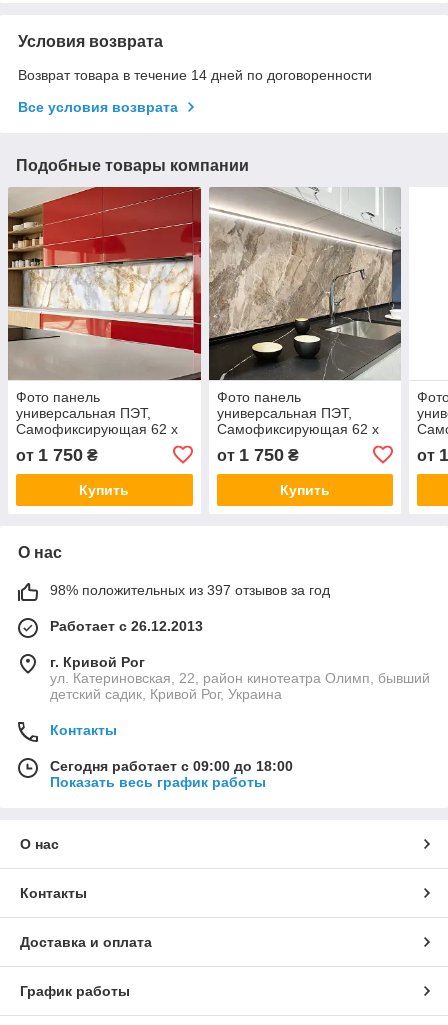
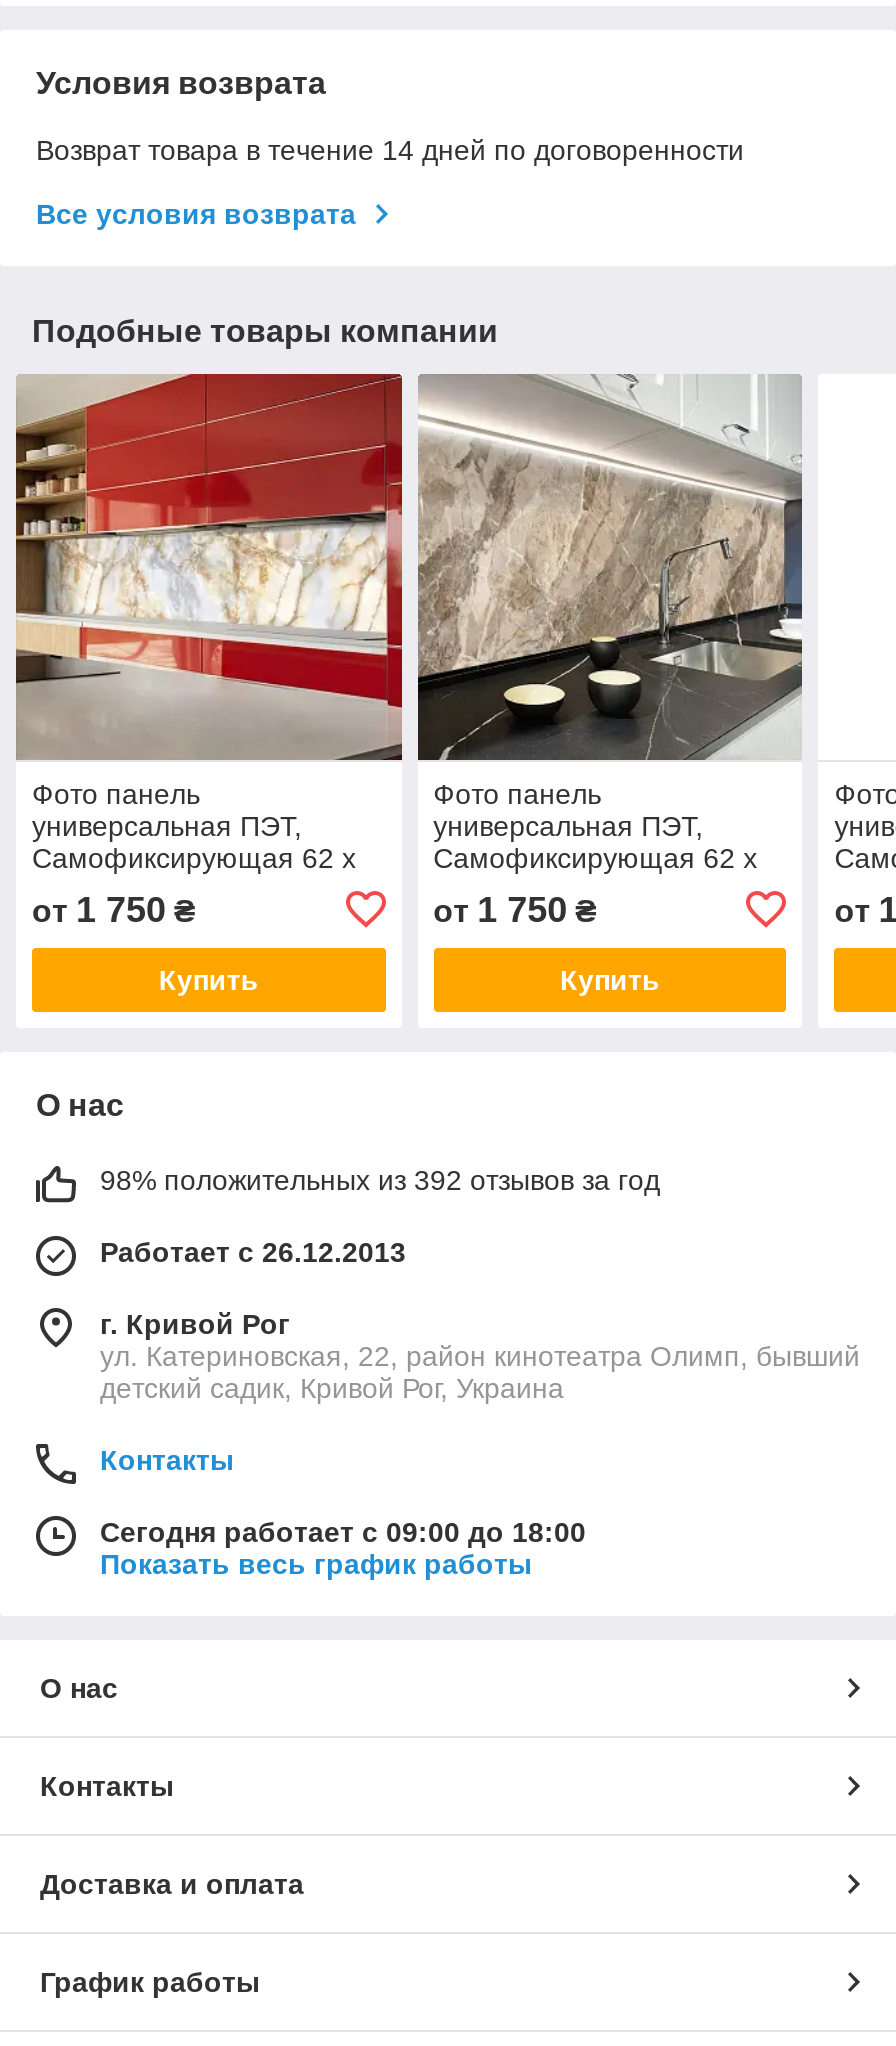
- 98% положительных из 397 отзывов за год
+ 98% положительных из 392 отзывов за год
